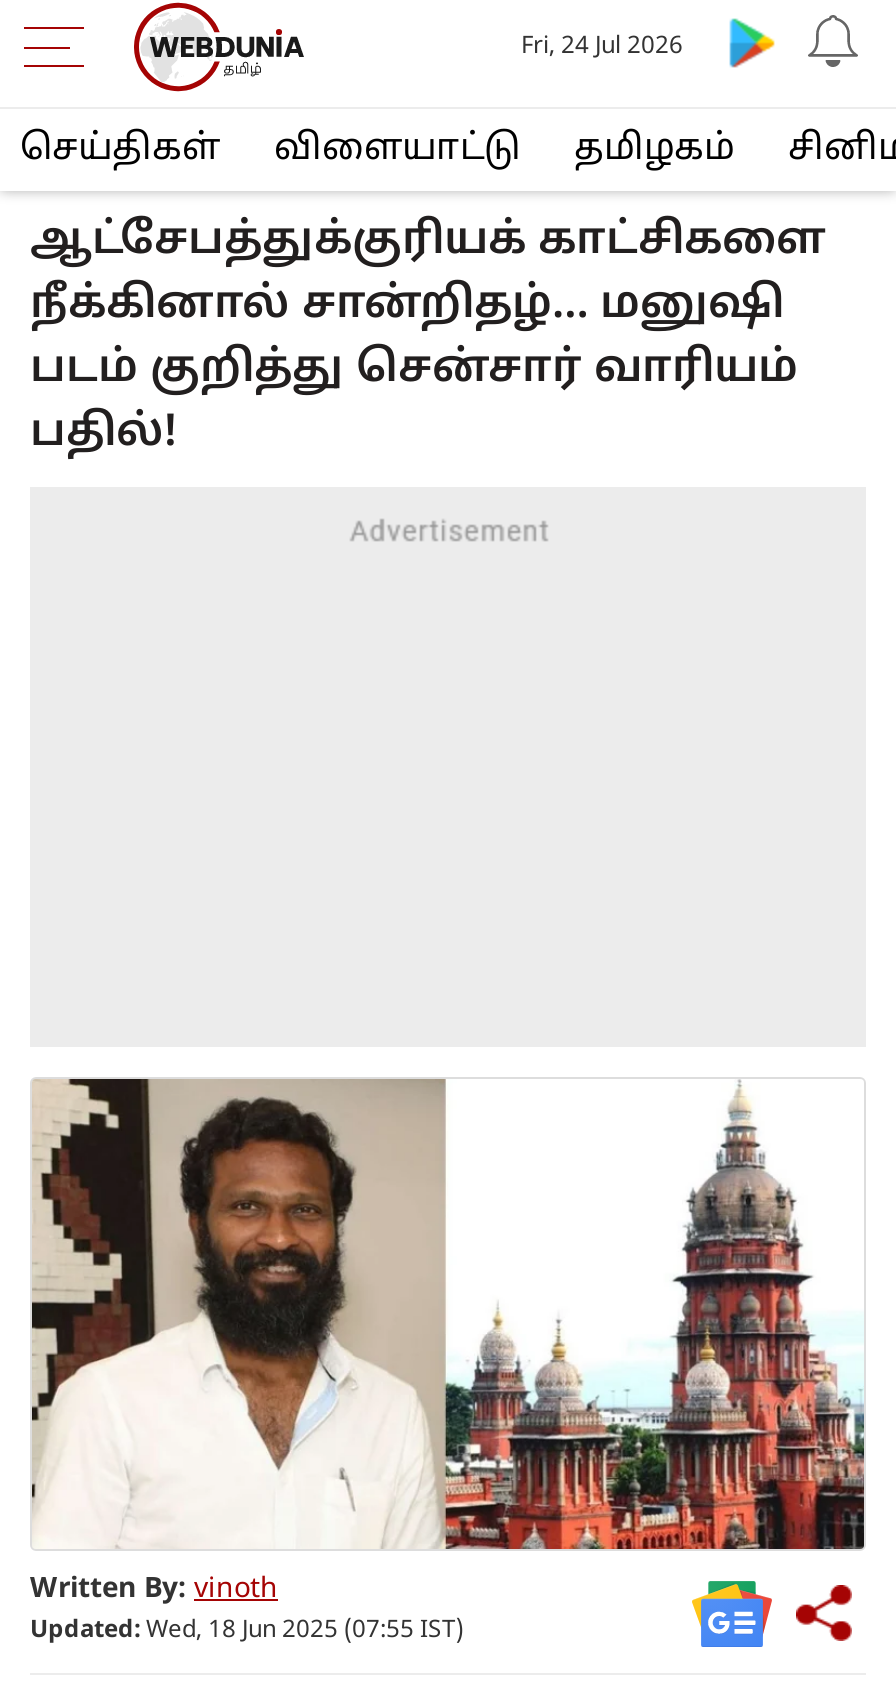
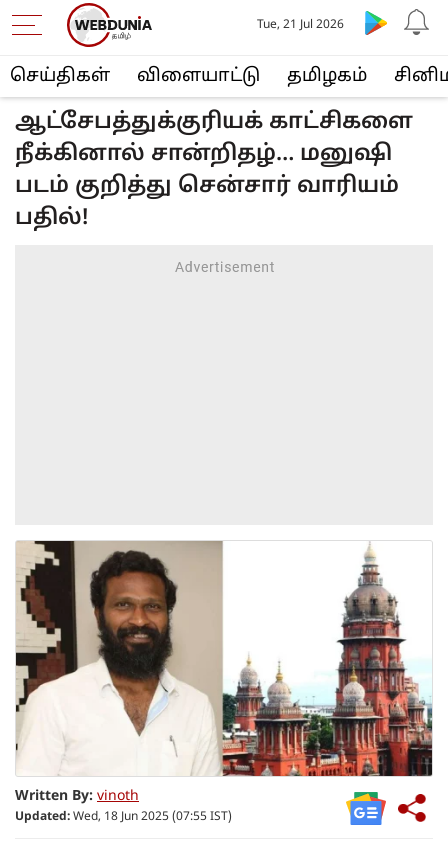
- Fri, 24 Jul 2026
+ Tue, 21 Jul 2026
